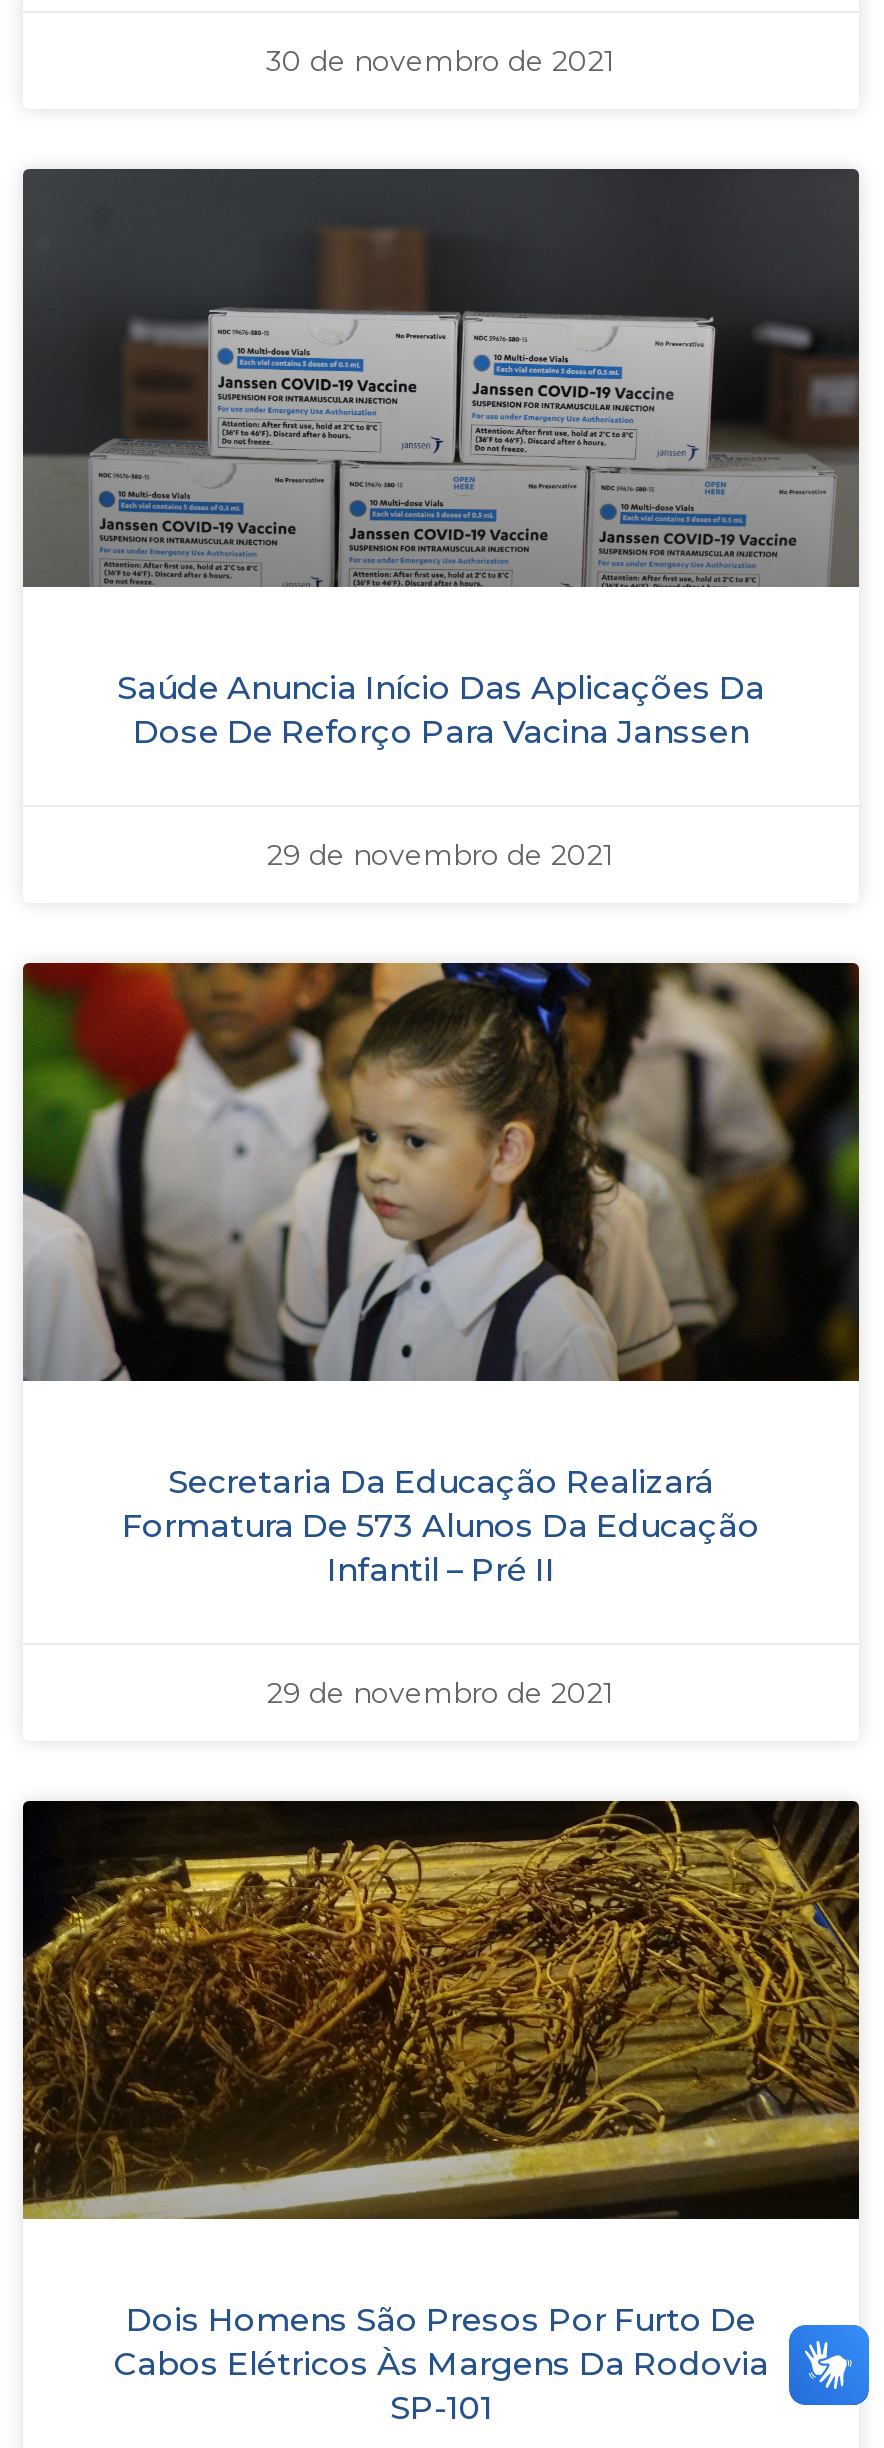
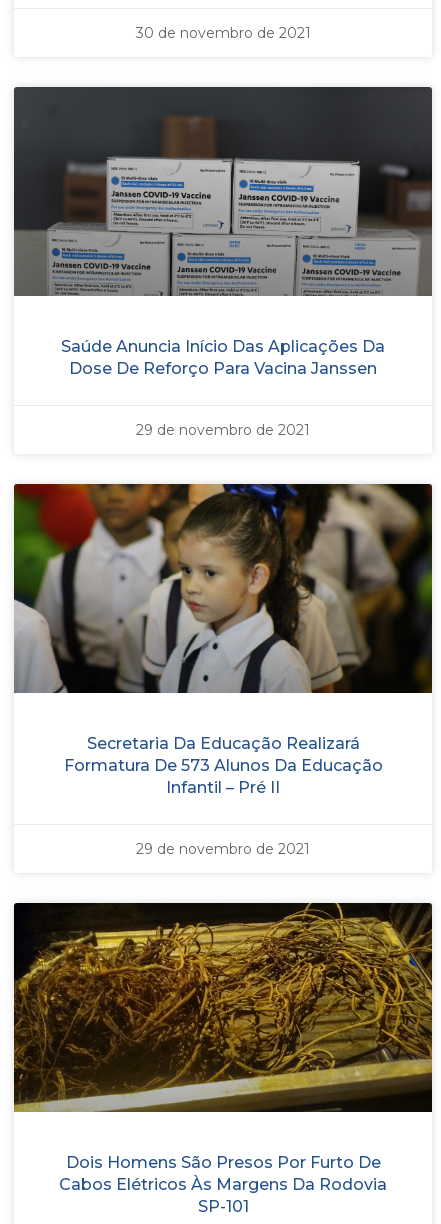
- [image]
